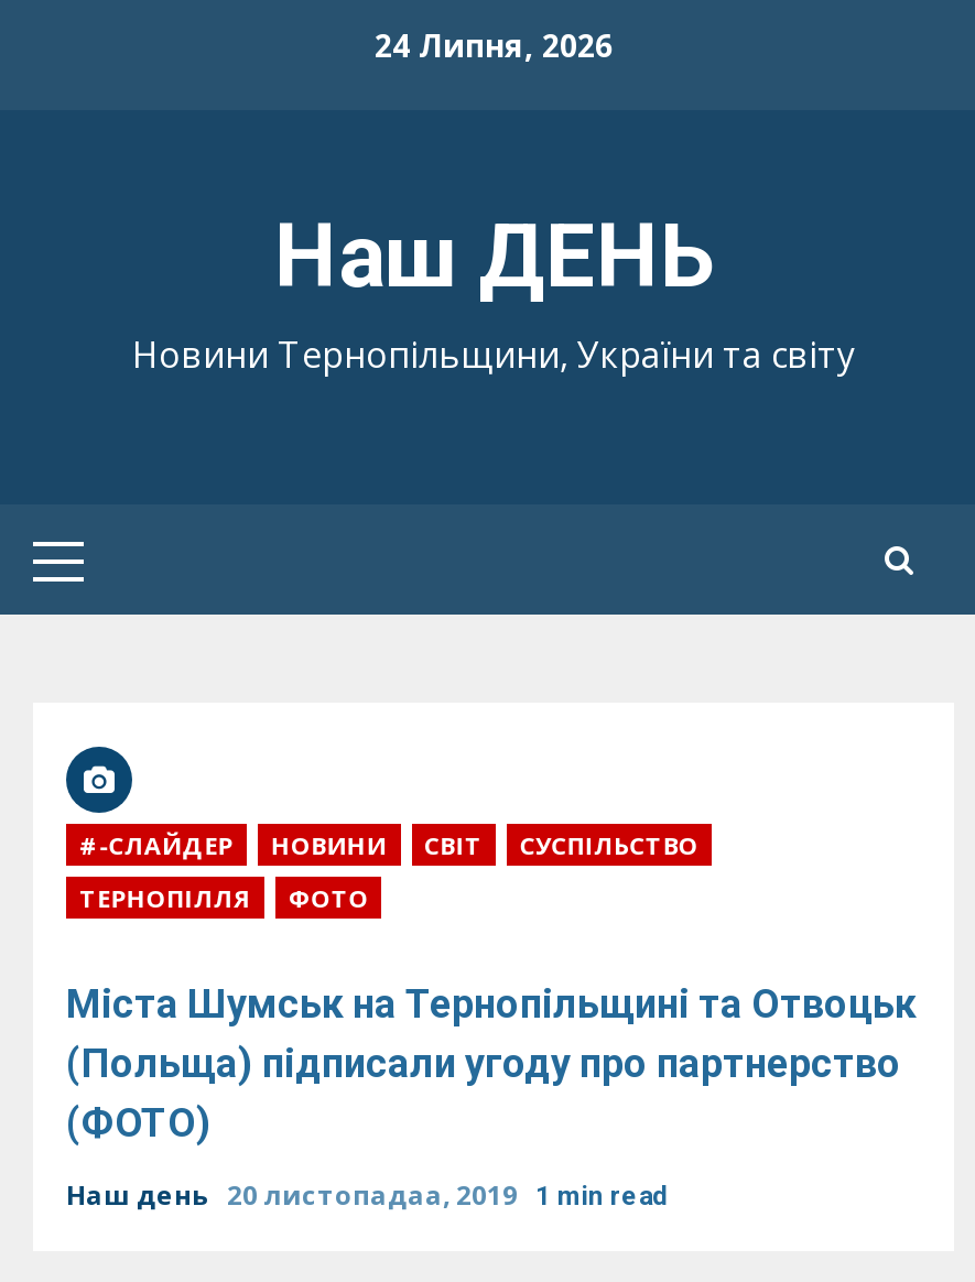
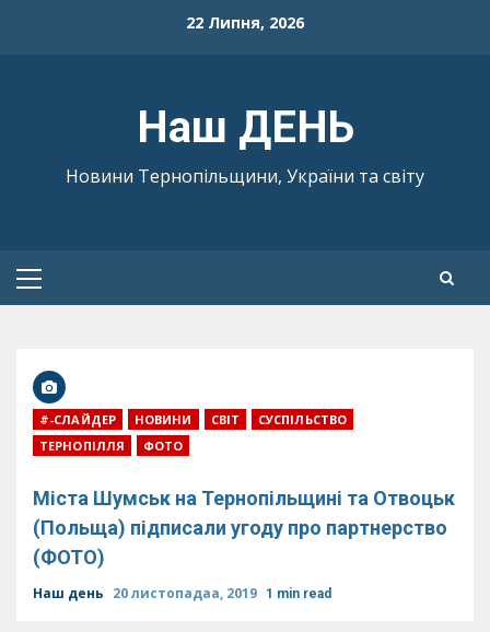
- 24 Липня, 2026
+ 22 Липня, 2026
